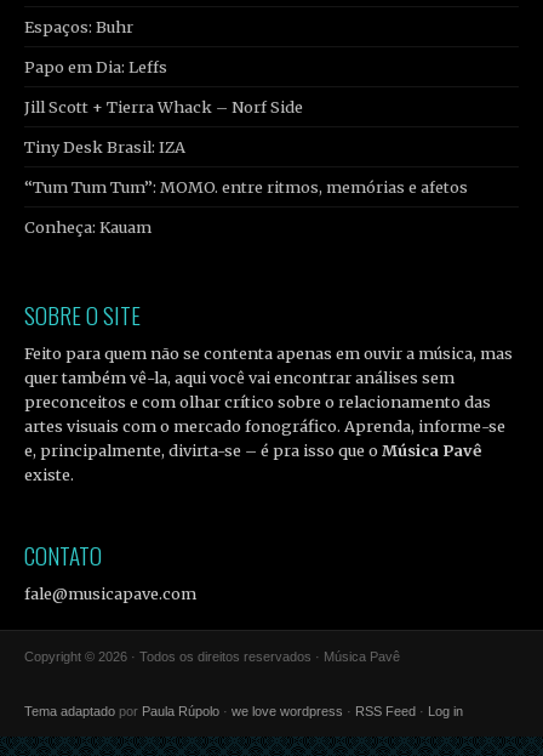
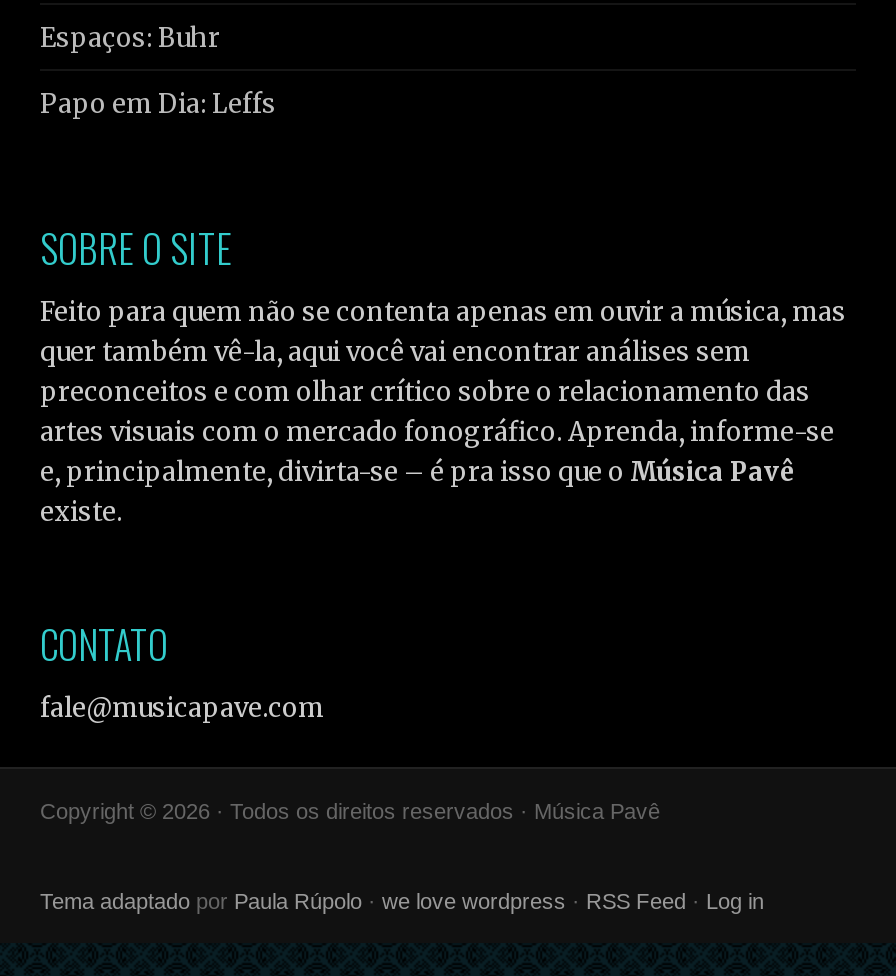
- Jill Scott + Tierra Whack – Norf Side
- Tiny Desk Brasil: IZA
- “Tum Tum Tum”: MOMO. entre ritmos, memórias e afetos
- Conheça: Kauam
